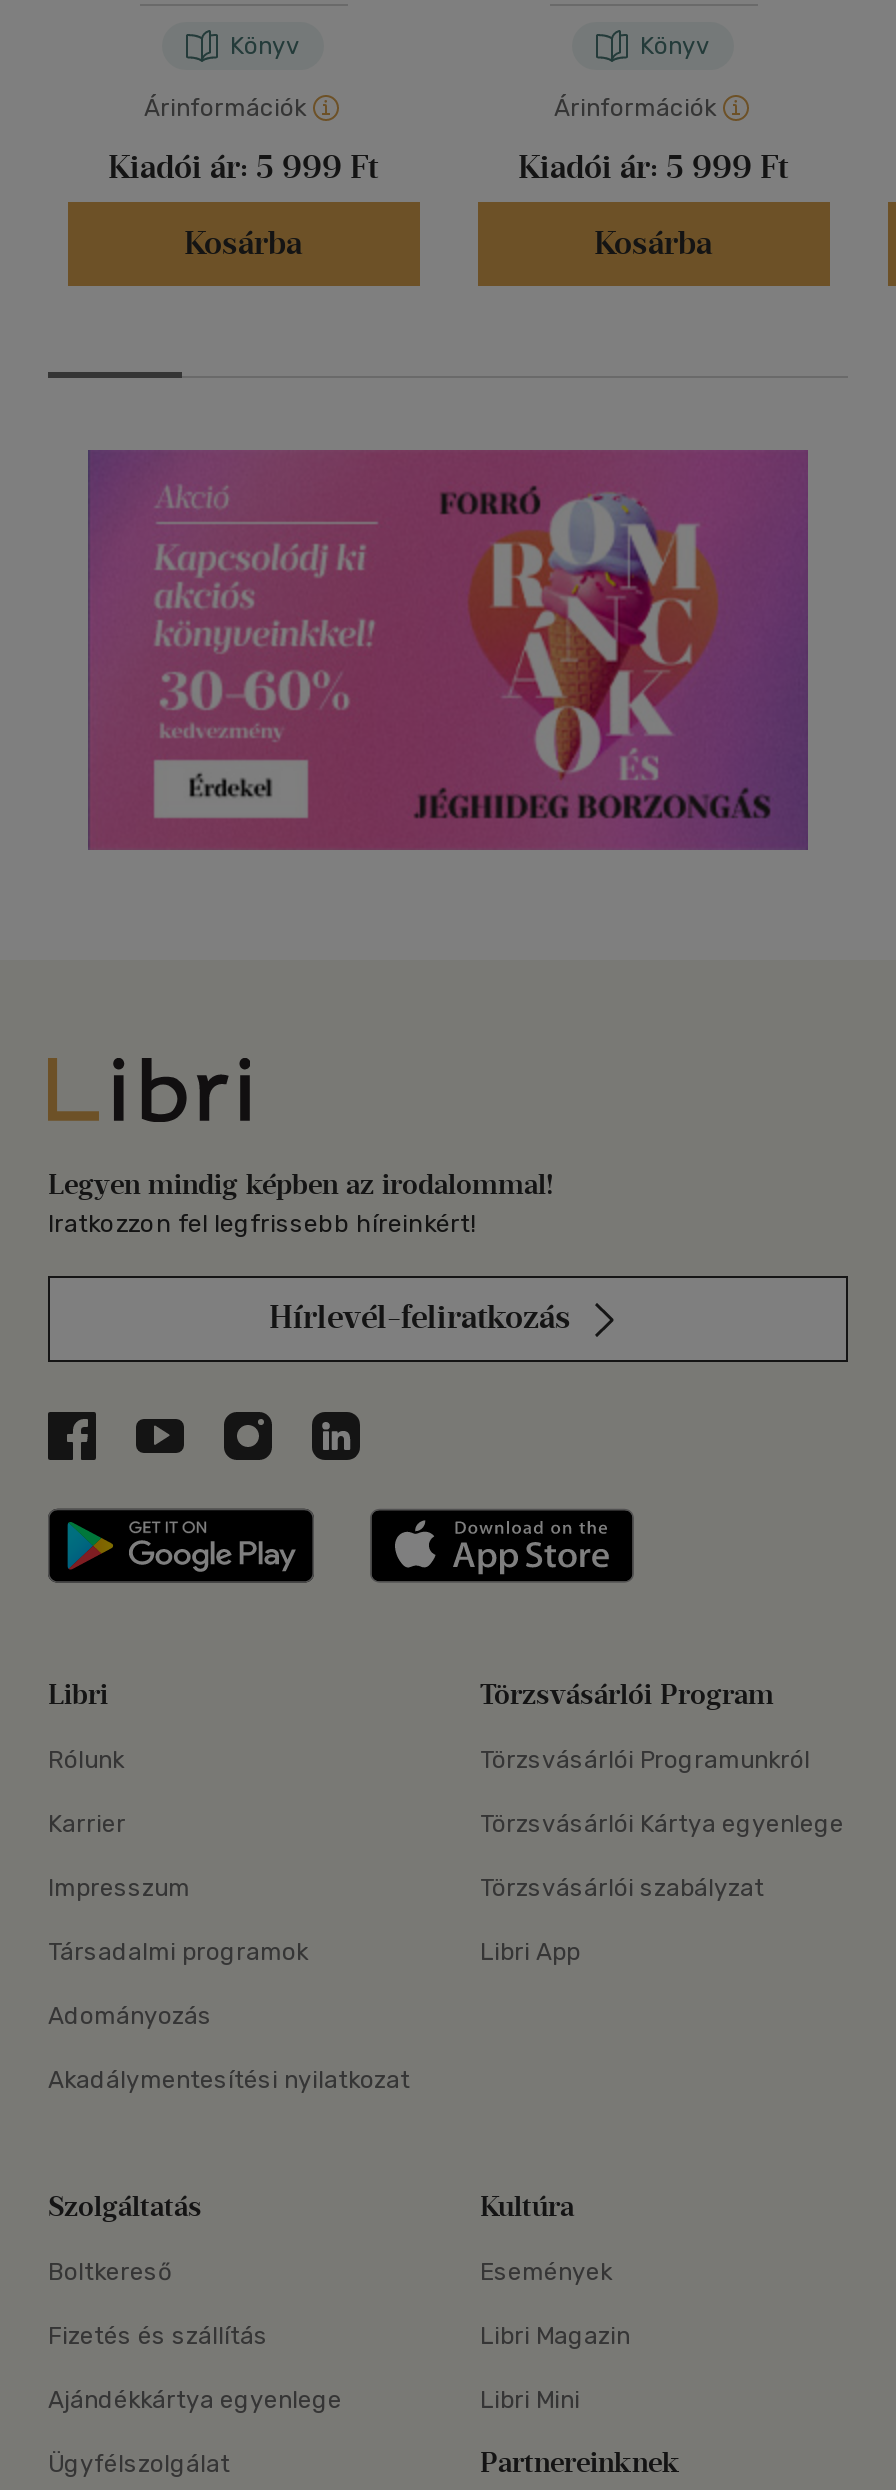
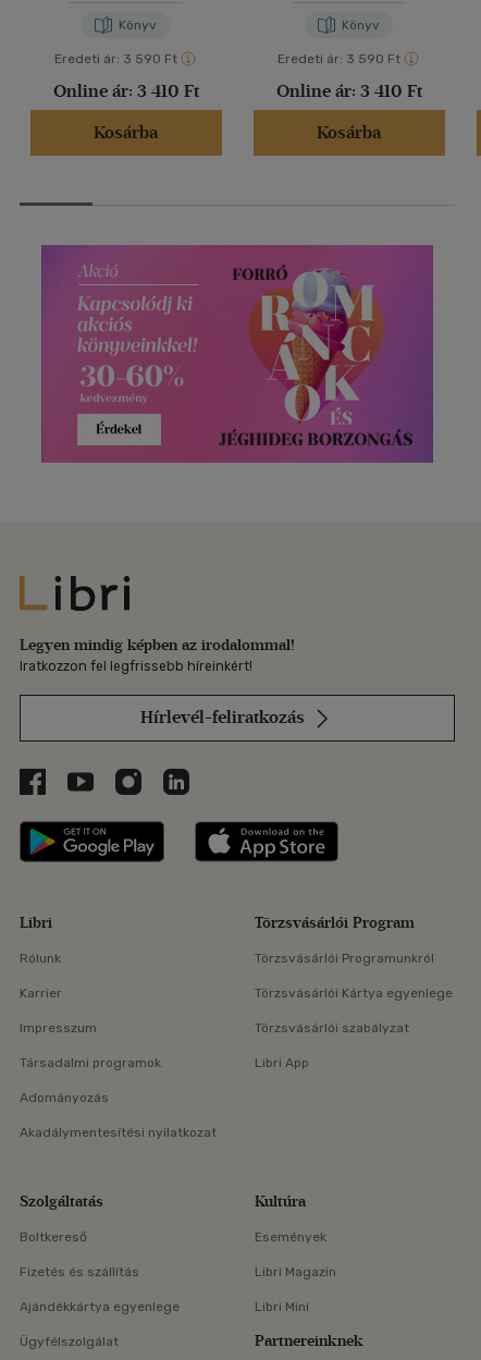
- Árinformációk
+ Eredeti ár: 3 590 Ft

- Árinformációk
+ Eredeti ár: 3 590 Ft

- Kiadói ár: 5 999 Ft
+ Online ár: 3 410 Ft

- Kiadói ár: 5 999 Ft
+ Online ár: 3 410 Ft
